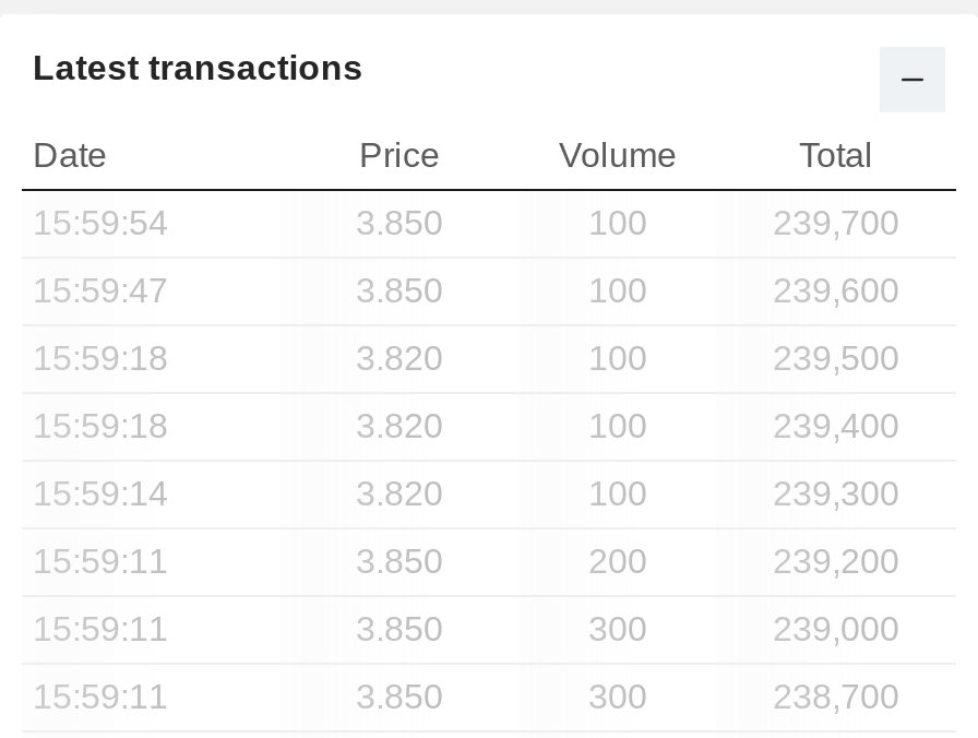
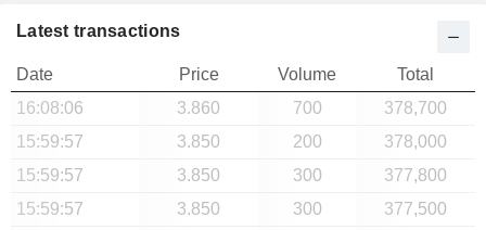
- 15:59:54
- 3.850
- 100
- 239,700
- 15:59:47
- 3.850
- 100
- 239,600
- 15:59:18
- 3.820
- 100
- 239,500
- 15:59:18
- 3.820
- 100
- 239,400
- 15:59:14
- 3.820
- 100
- 239,300
- 15:59:11
+ 16:08:06
+ 3.860
+ 700
+ 378,700
+ 15:59:57

- 239,200
+ 378,000

- 15:59:11
+ 15:59:57

- 239,000
+ 377,800

- 15:59:11
+ 15:59:57

- 238,700
+ 377,500
